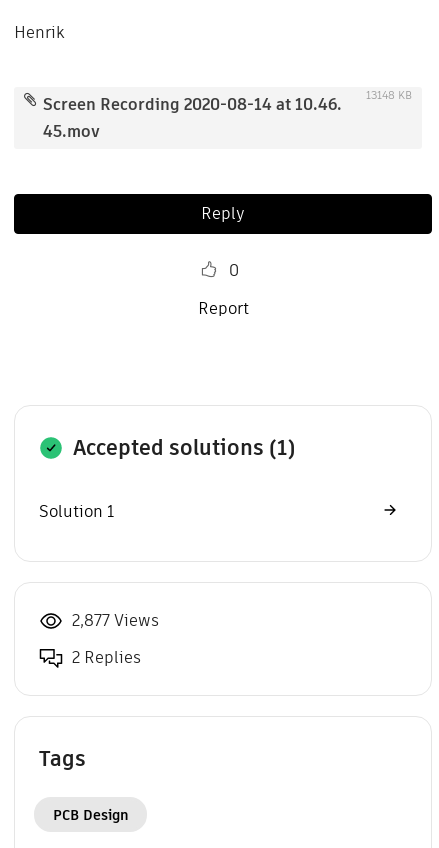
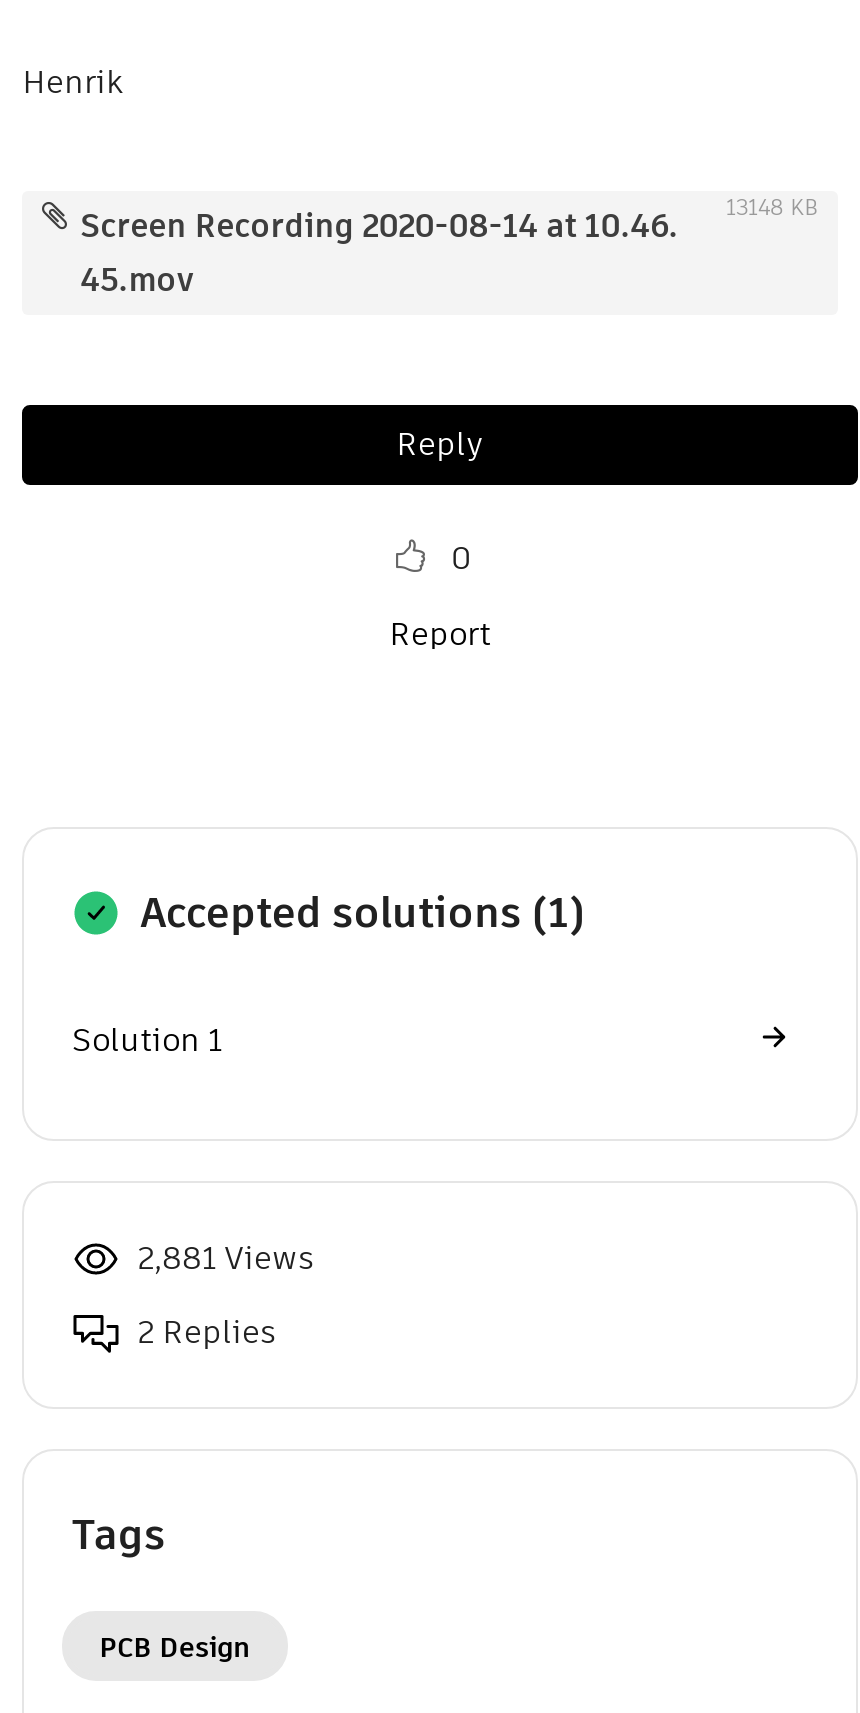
- 2,877 Views
+ 2,881 Views
